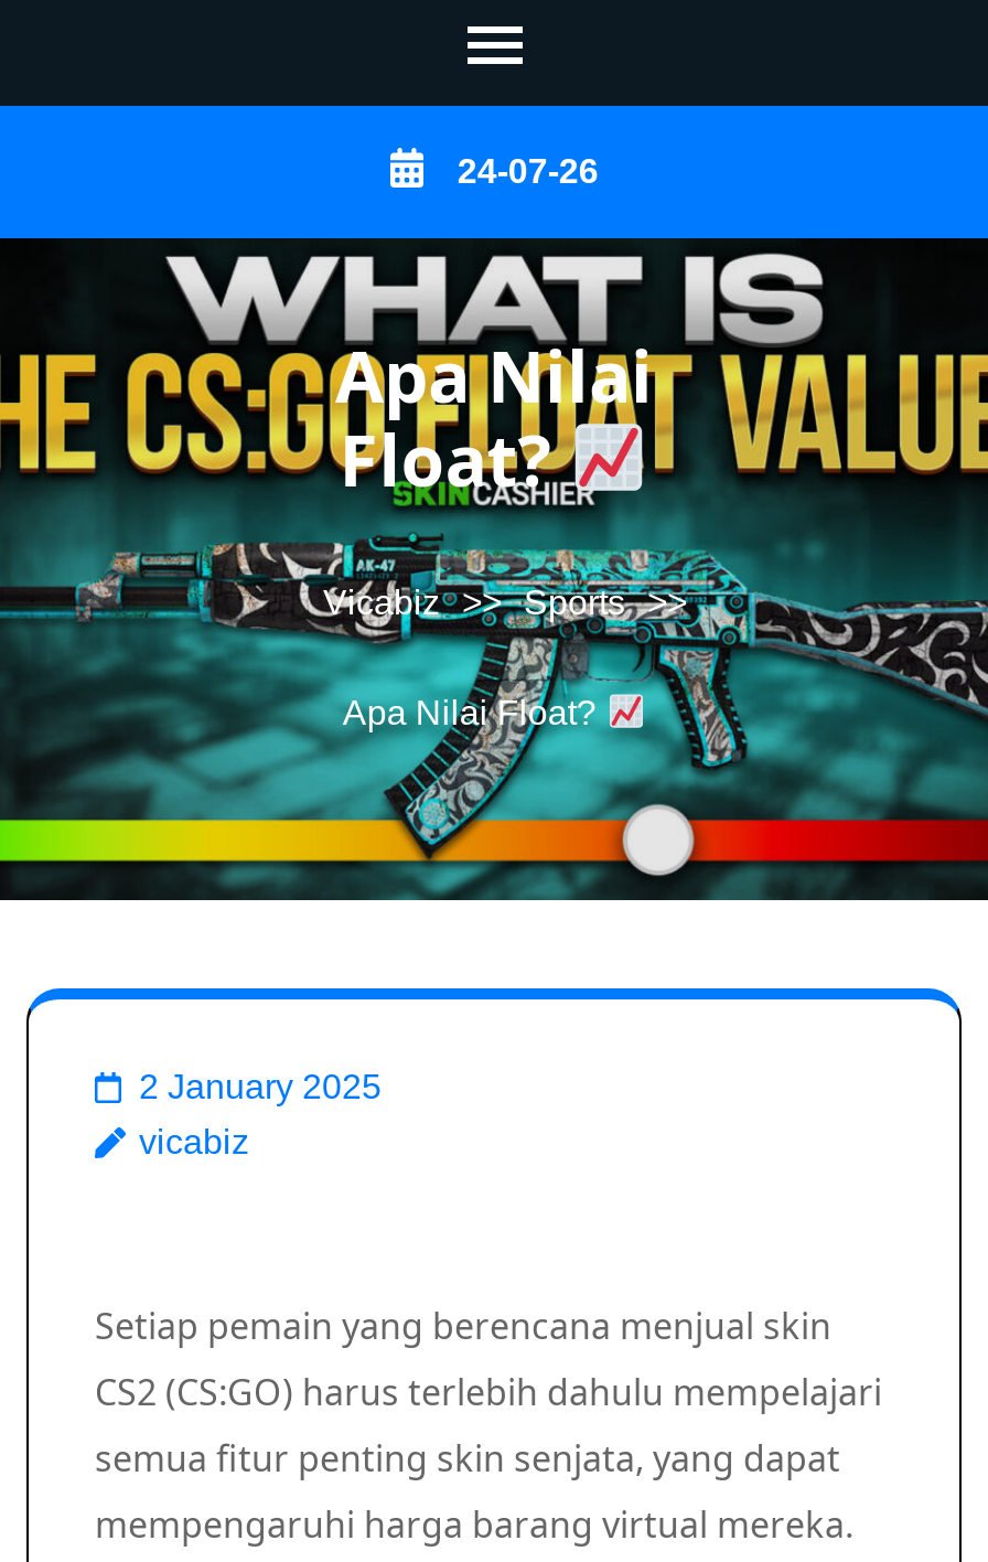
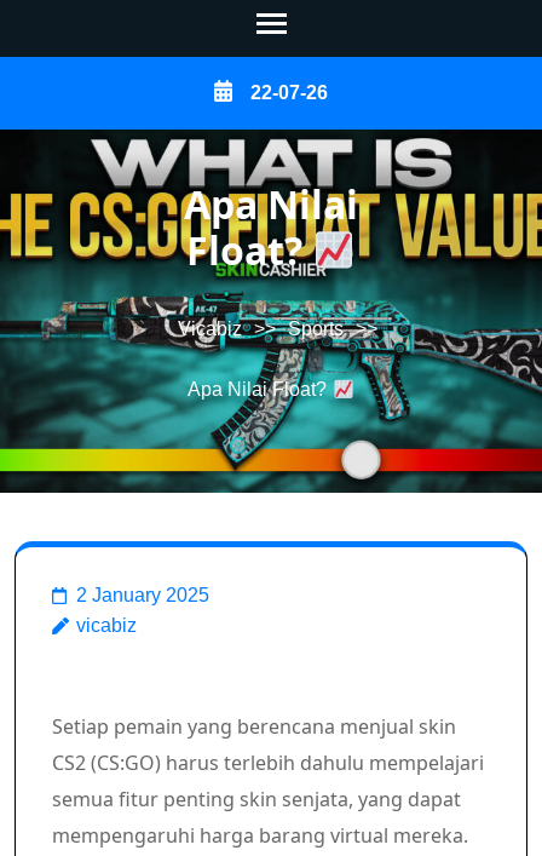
- 24-07-26
+ 22-07-26
